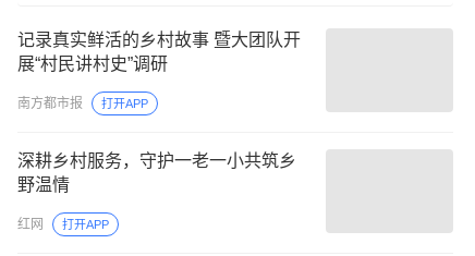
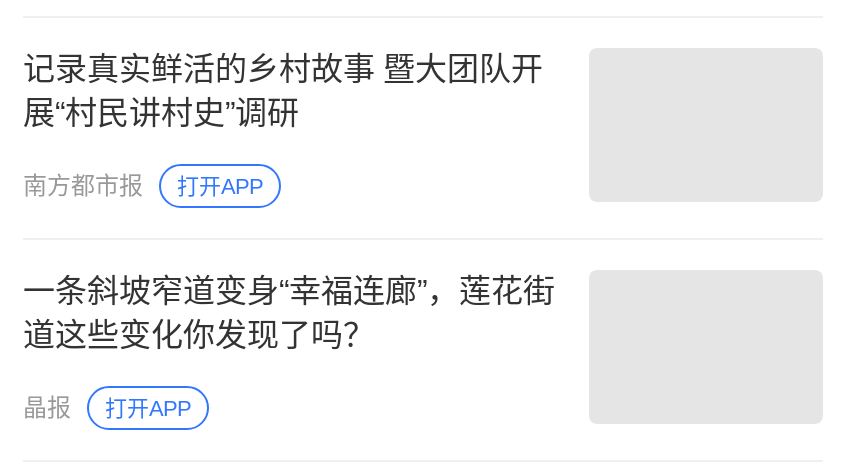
- 深耕乡村服务，守护一老一小共筑乡
- 野温情
+ 一条斜坡窄道变身“幸福连廊”，莲花街
+ 道这些变化你发现了吗？

- 红网
+ 晶报
